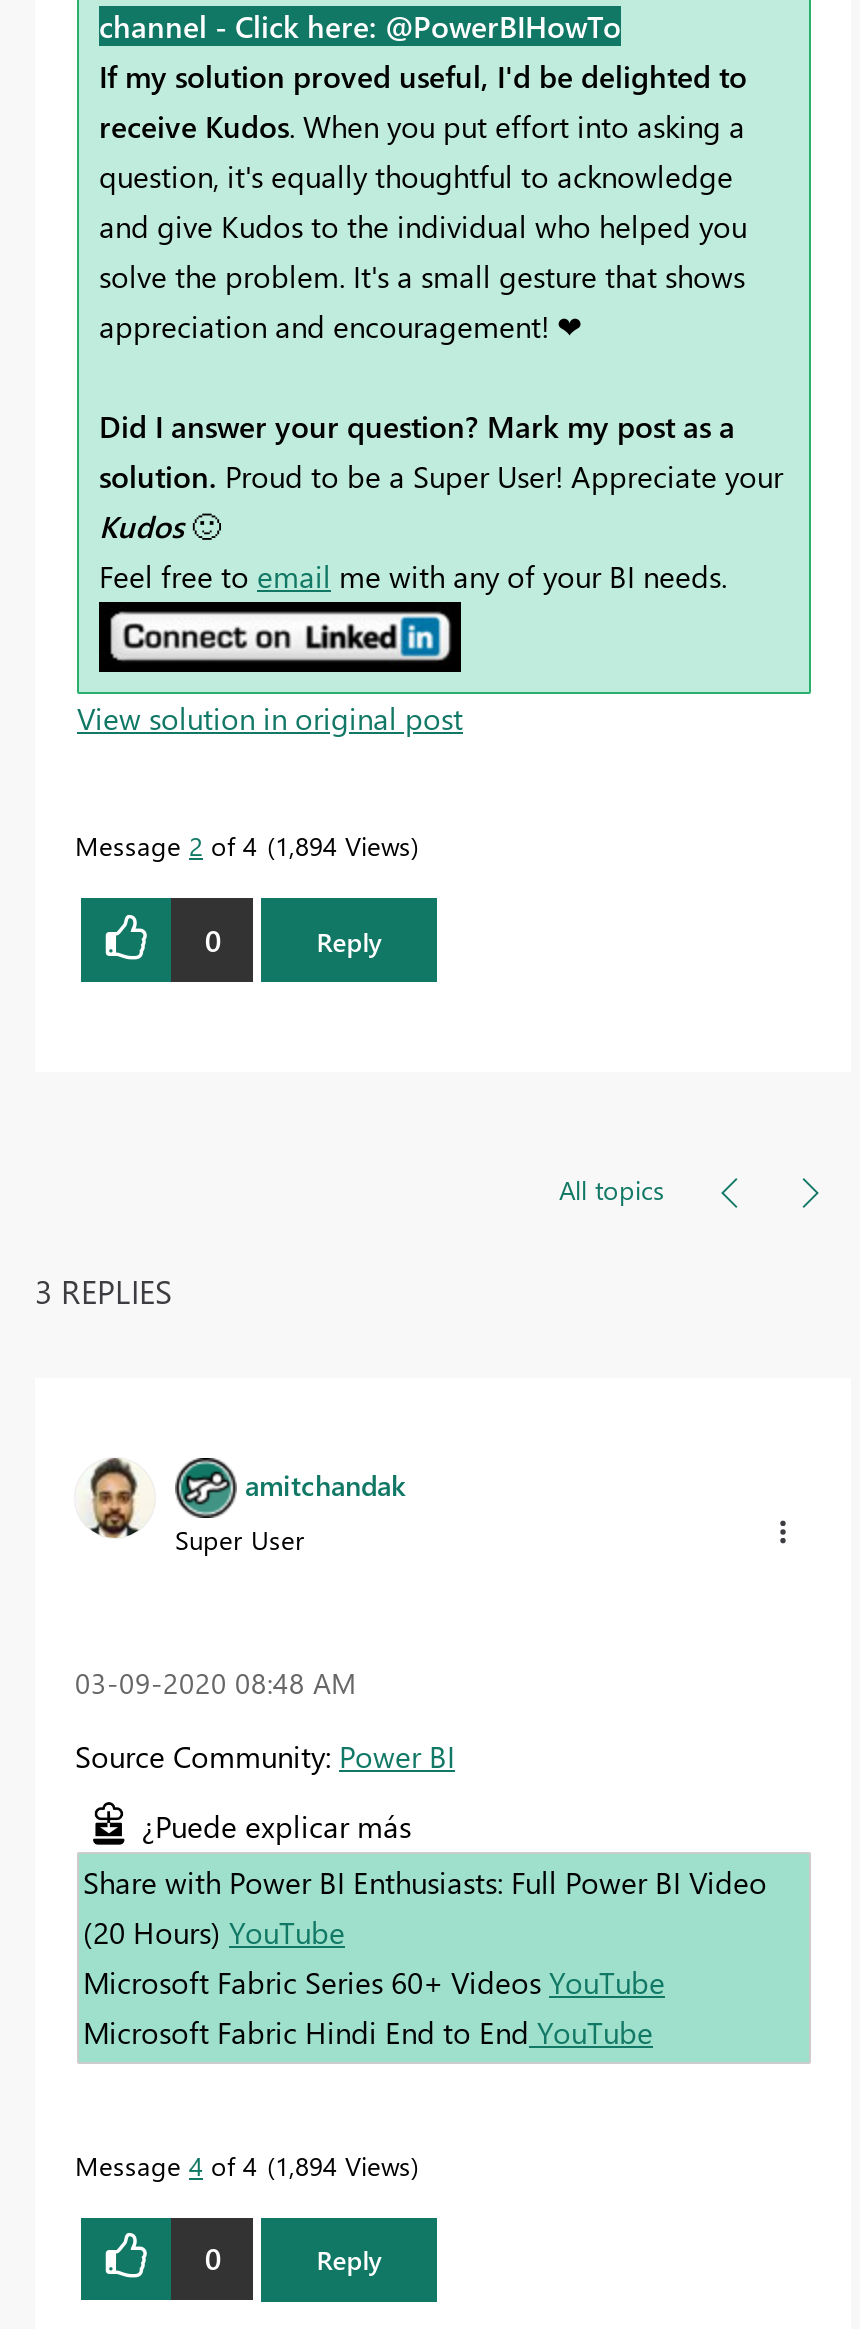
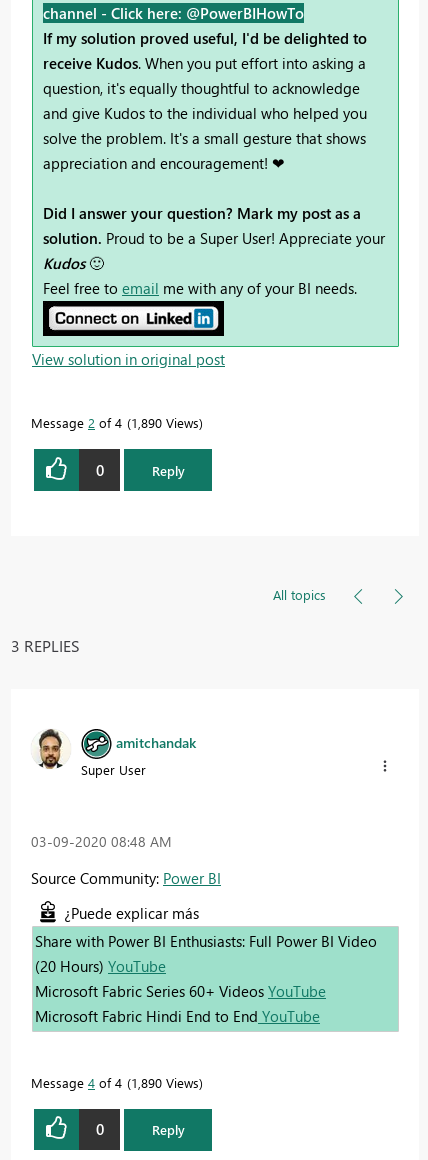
- Message 2 of 4 1,894 Views
+ Message 2 of 4 1,890 Views

- Message 4 of 4 1,894 Views
+ Message 4 of 4 1,890 Views
